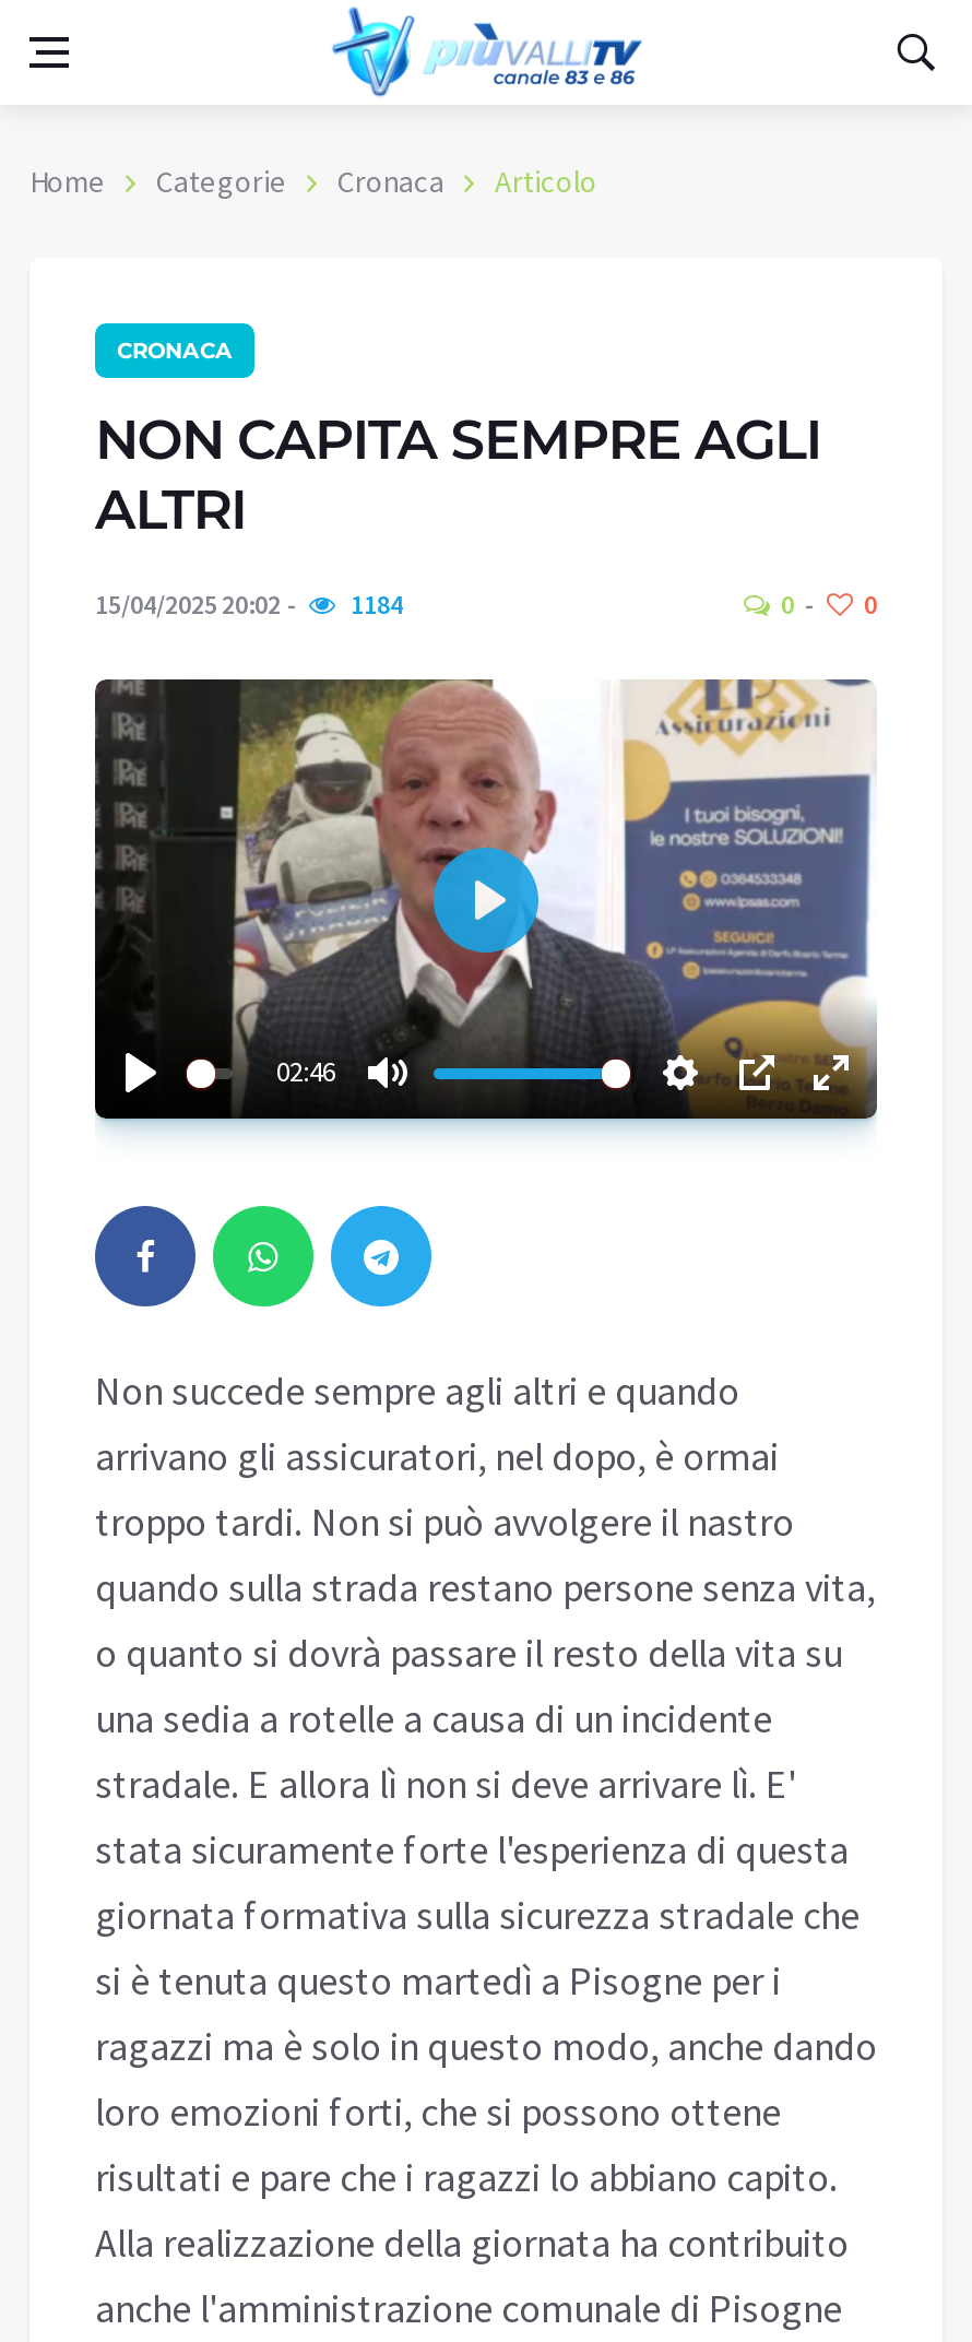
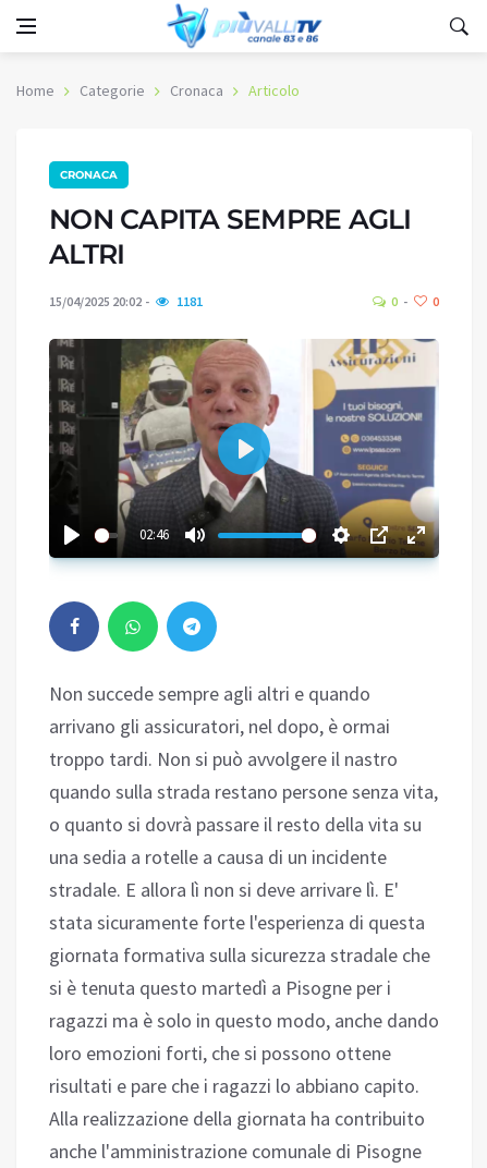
- 1184
+ 1181
